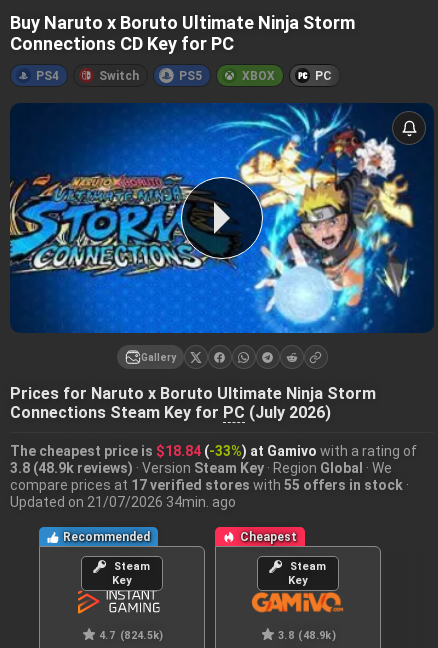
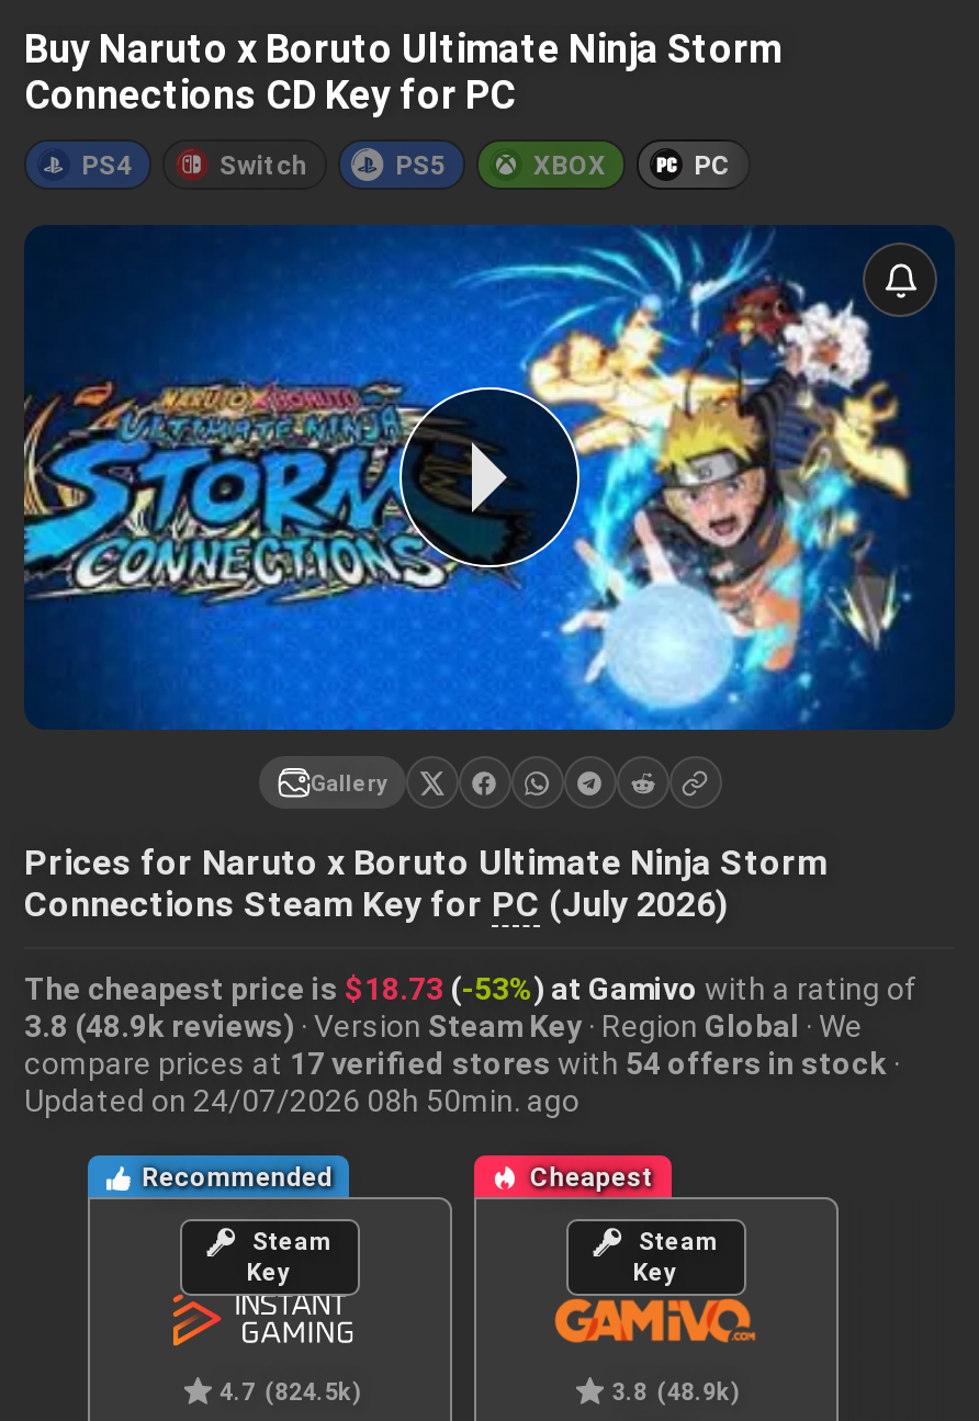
- The cheapest price is $18.84 (-33%) at Gamivo with a rating of
+ The cheapest price is $18.73 (-53%) at Gamivo with a rating of

- compare prices at 17 verified stores with 55 offers in stock ·
- Updated on 21/07/2026 34min. ago
+ compare prices at 17 verified stores with 54 offers in stock ·
+ Updated on 24/07/2026 08h 50min. ago
